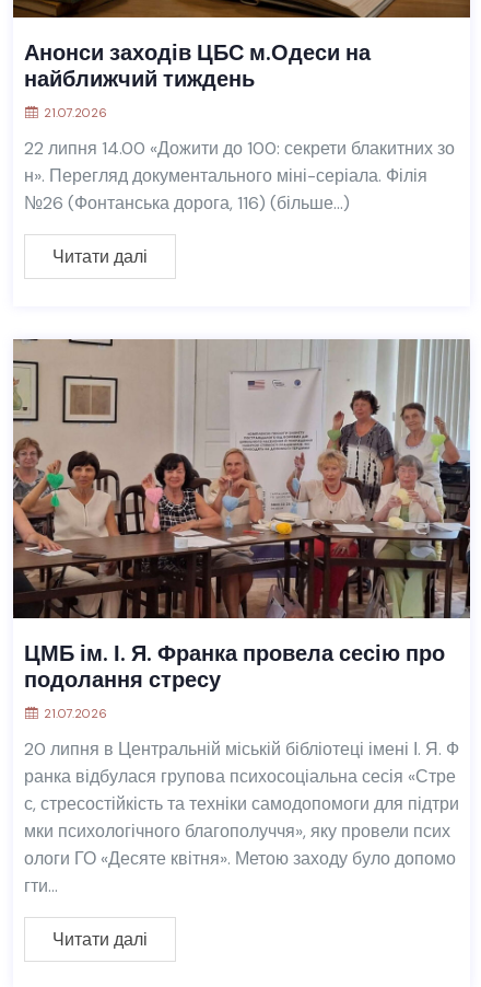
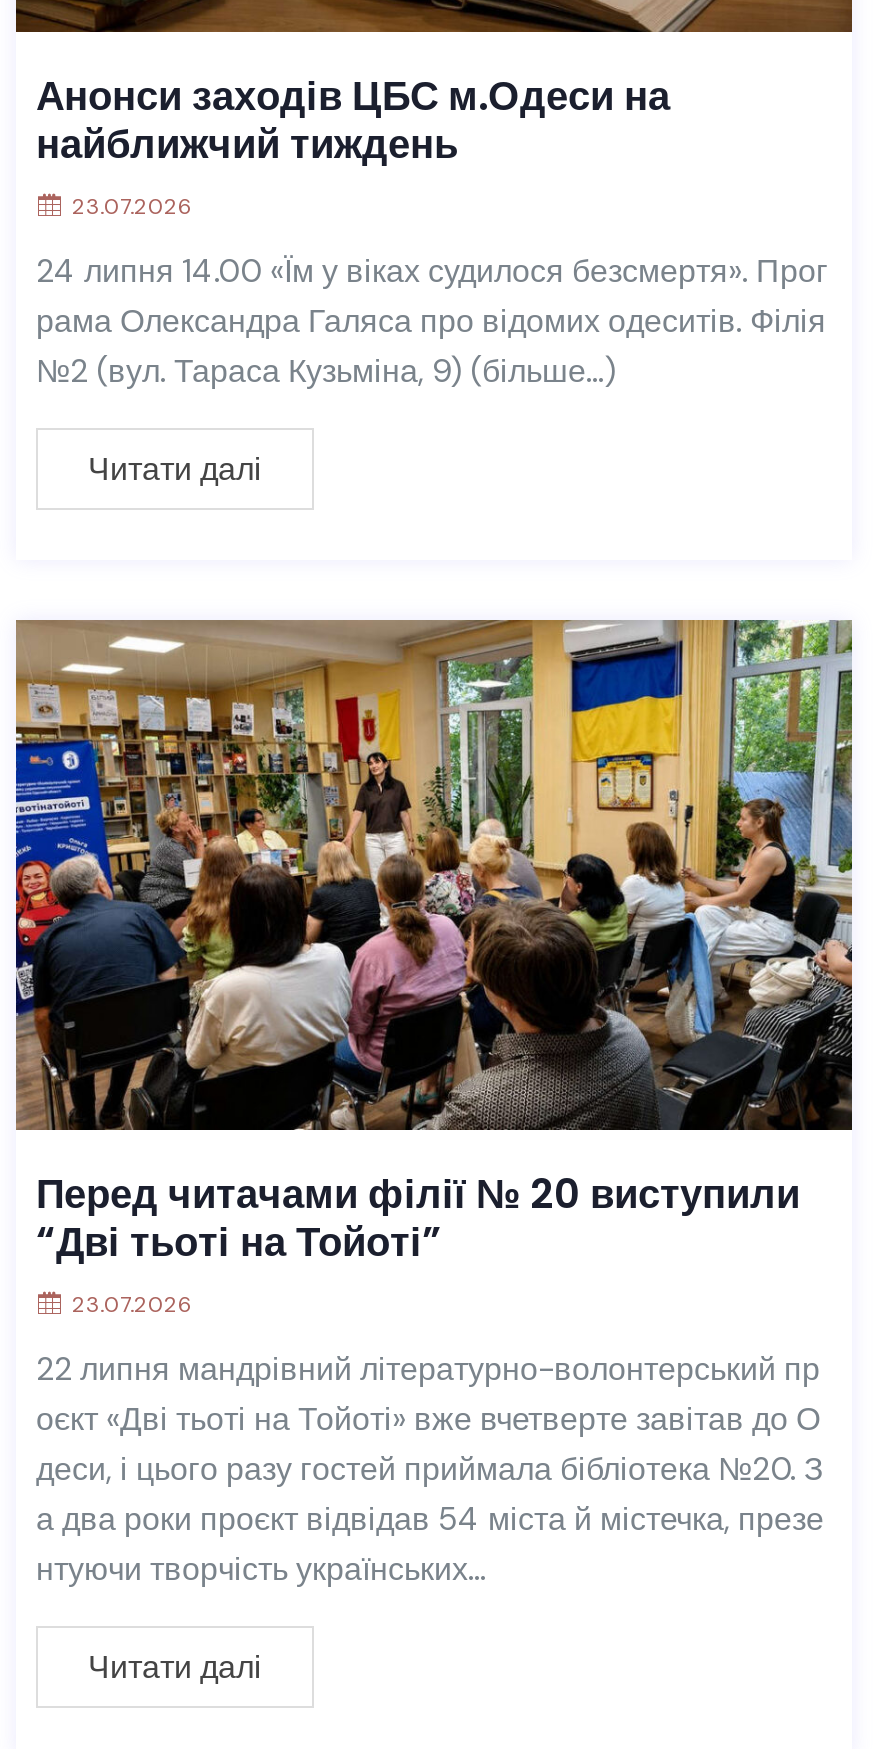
- 21.07.2026
+ 23.07.2026

- 22 липня 14.00 «Дожити до 100: секрети блакитних зо
- н». Перегляд документального міні-серіала. Філія
- №26 (Фонтанська дорога, 116) (більше…)
+ 24 липня 14.00 «Їм у віках судилося безсмертя». Прог
+ рама Олександра Галяса про відомих одеситів. Філія
+ №2 (вул. Тараса Кузьміна, 9) (більше…)

- [image]
- ЦМБ ім. І. Я. Франка провела сесію про
- подолання стресу
- 21.07.2026
+ [image]
+ Перед читачами філії № 20 виступили
+ “Дві тьоті на Тойоті”
+ 23.07.2026

- 20 липня в Центральній міській бібліотеці імені І. Я. Ф
- ранка відбулася групова психосоціальна сесія «Стре
- с, стресостійкість та техніки самодопомоги для підтри
- мки психологічного благополуччя», яку провели псих
- ологи ГО «Десяте квітня». Метою заходу було допомо
- гти…
+ 22 липня мандрівний літературно-волонтерський пр
+ оєкт «Дві тьоті на Тойоті» вже вчетверте завітав до О
+ деси, і цього разу гостей приймала бібліотека №20. З
+ а два роки проєкт відвідав 54 міста й містечка, презе
+ нтуючи творчість українських…
